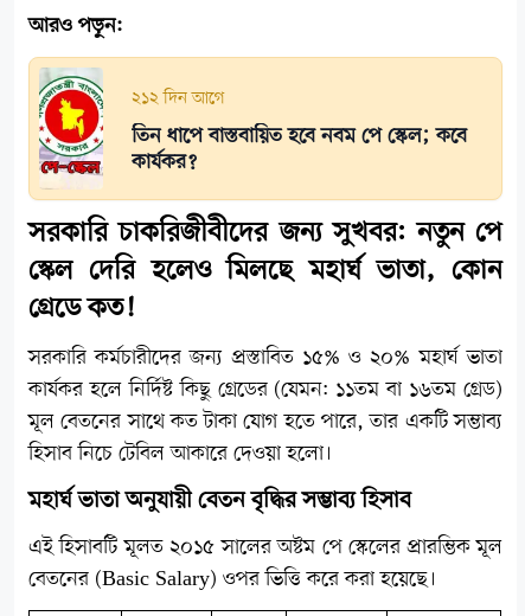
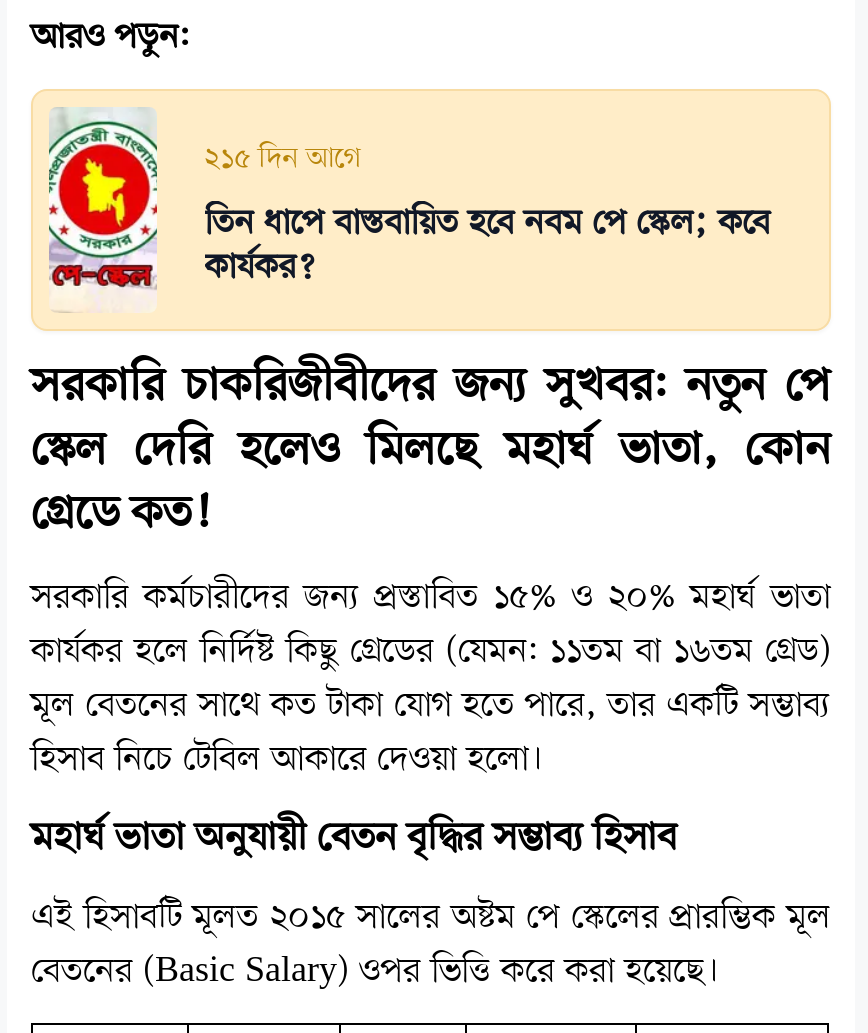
- ২১২ দিন আগে
+ ২১৫ দিন আগে
